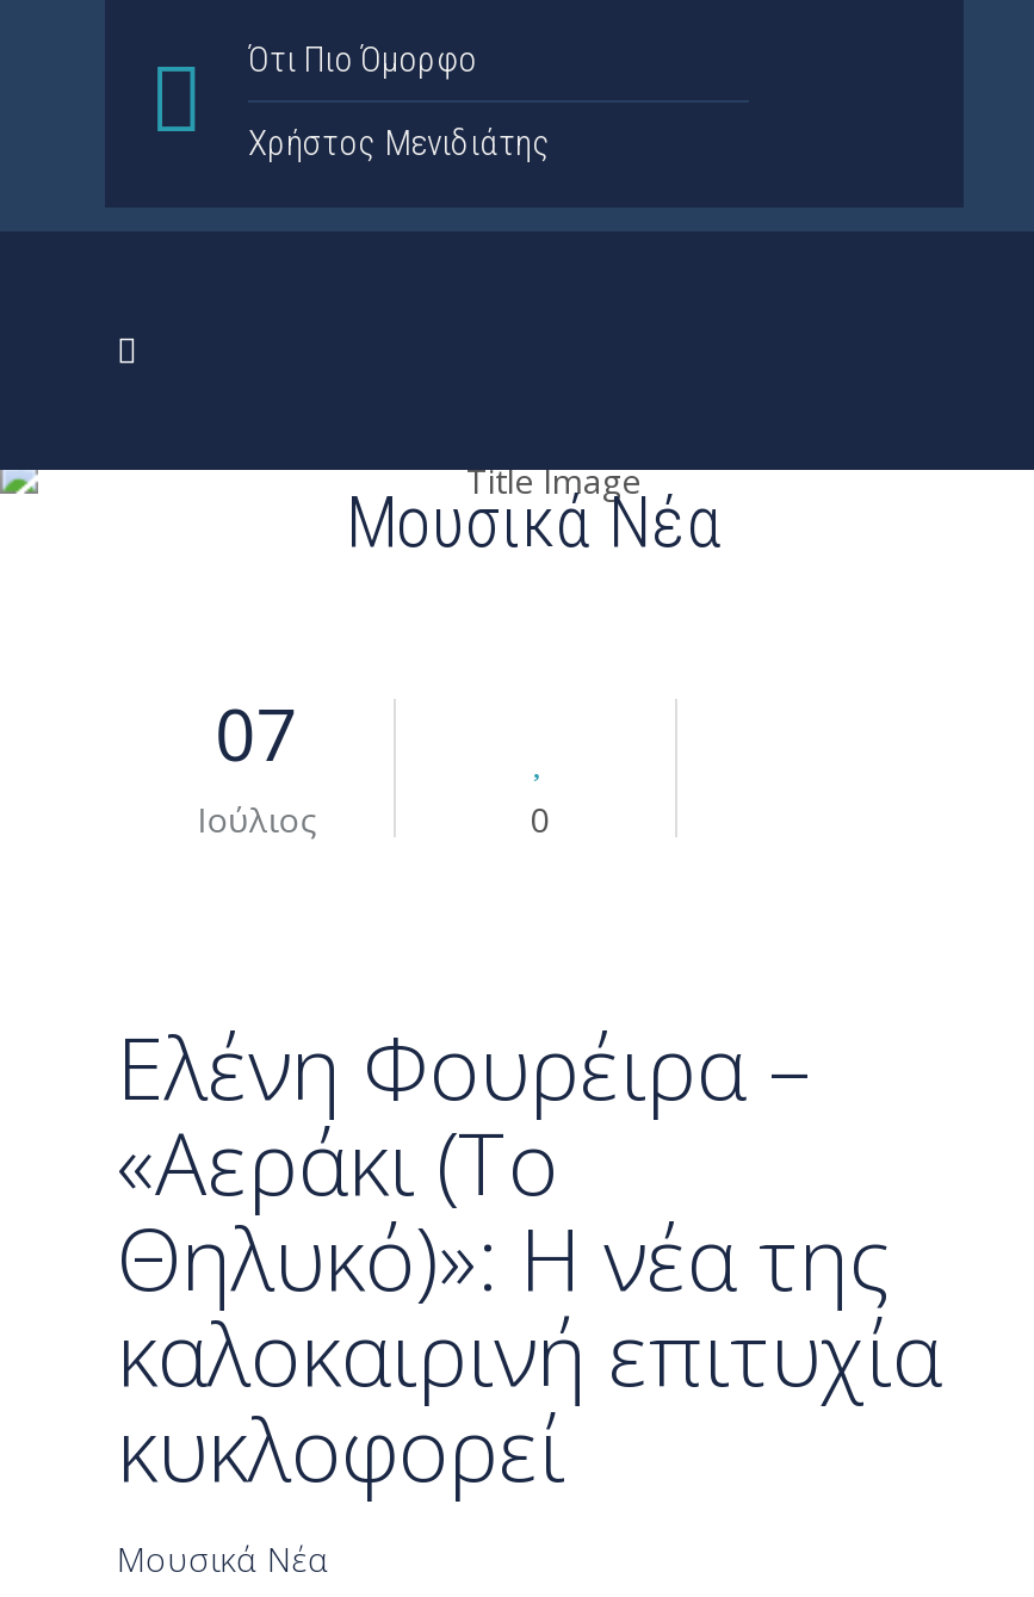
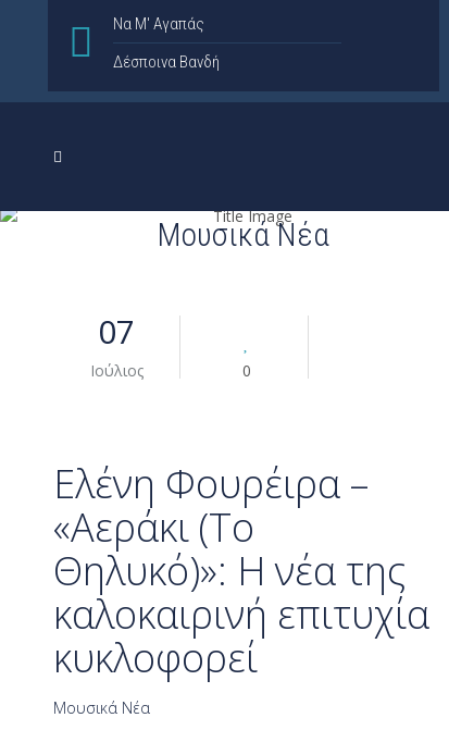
- Ότι Πιο Όμορφο
+ Να Μ' Αγαπάς

- Χρήστος Μενιδιάτης
+ Δέσποινα Βανδή
